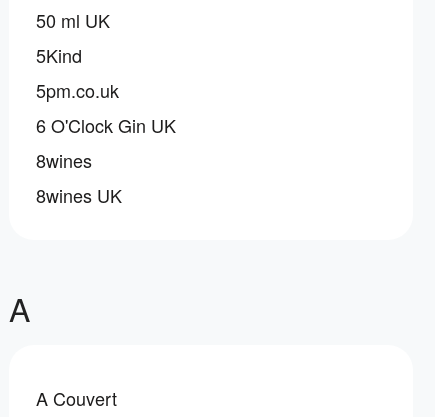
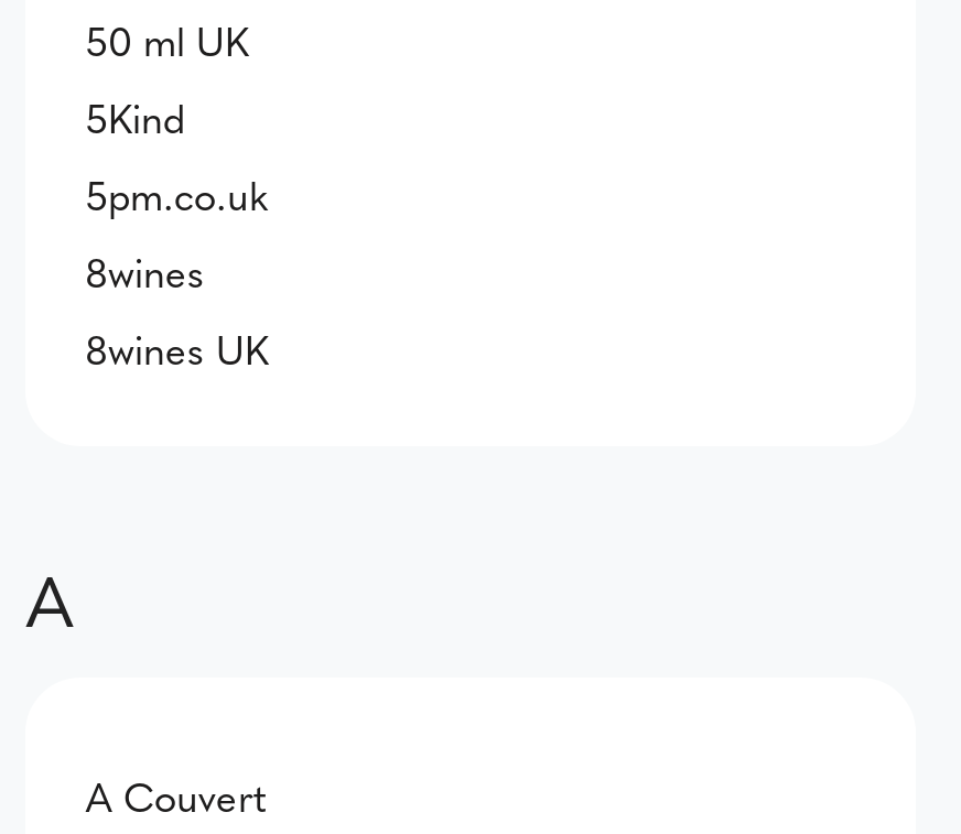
- 6 O'Clock Gin UK
